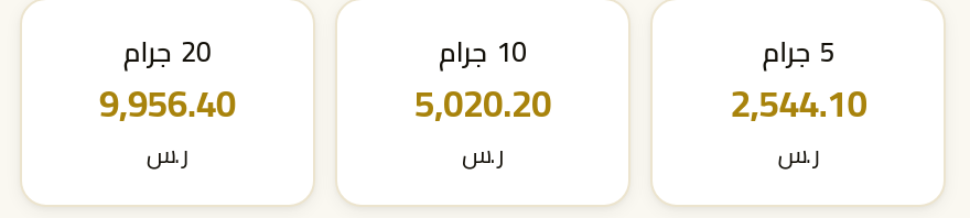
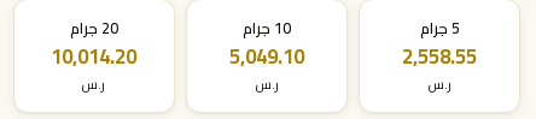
- 9,956.40
+ 10,014.20

- 5,020.20
+ 5,049.10

- 2,544.10
+ 2,558.55
